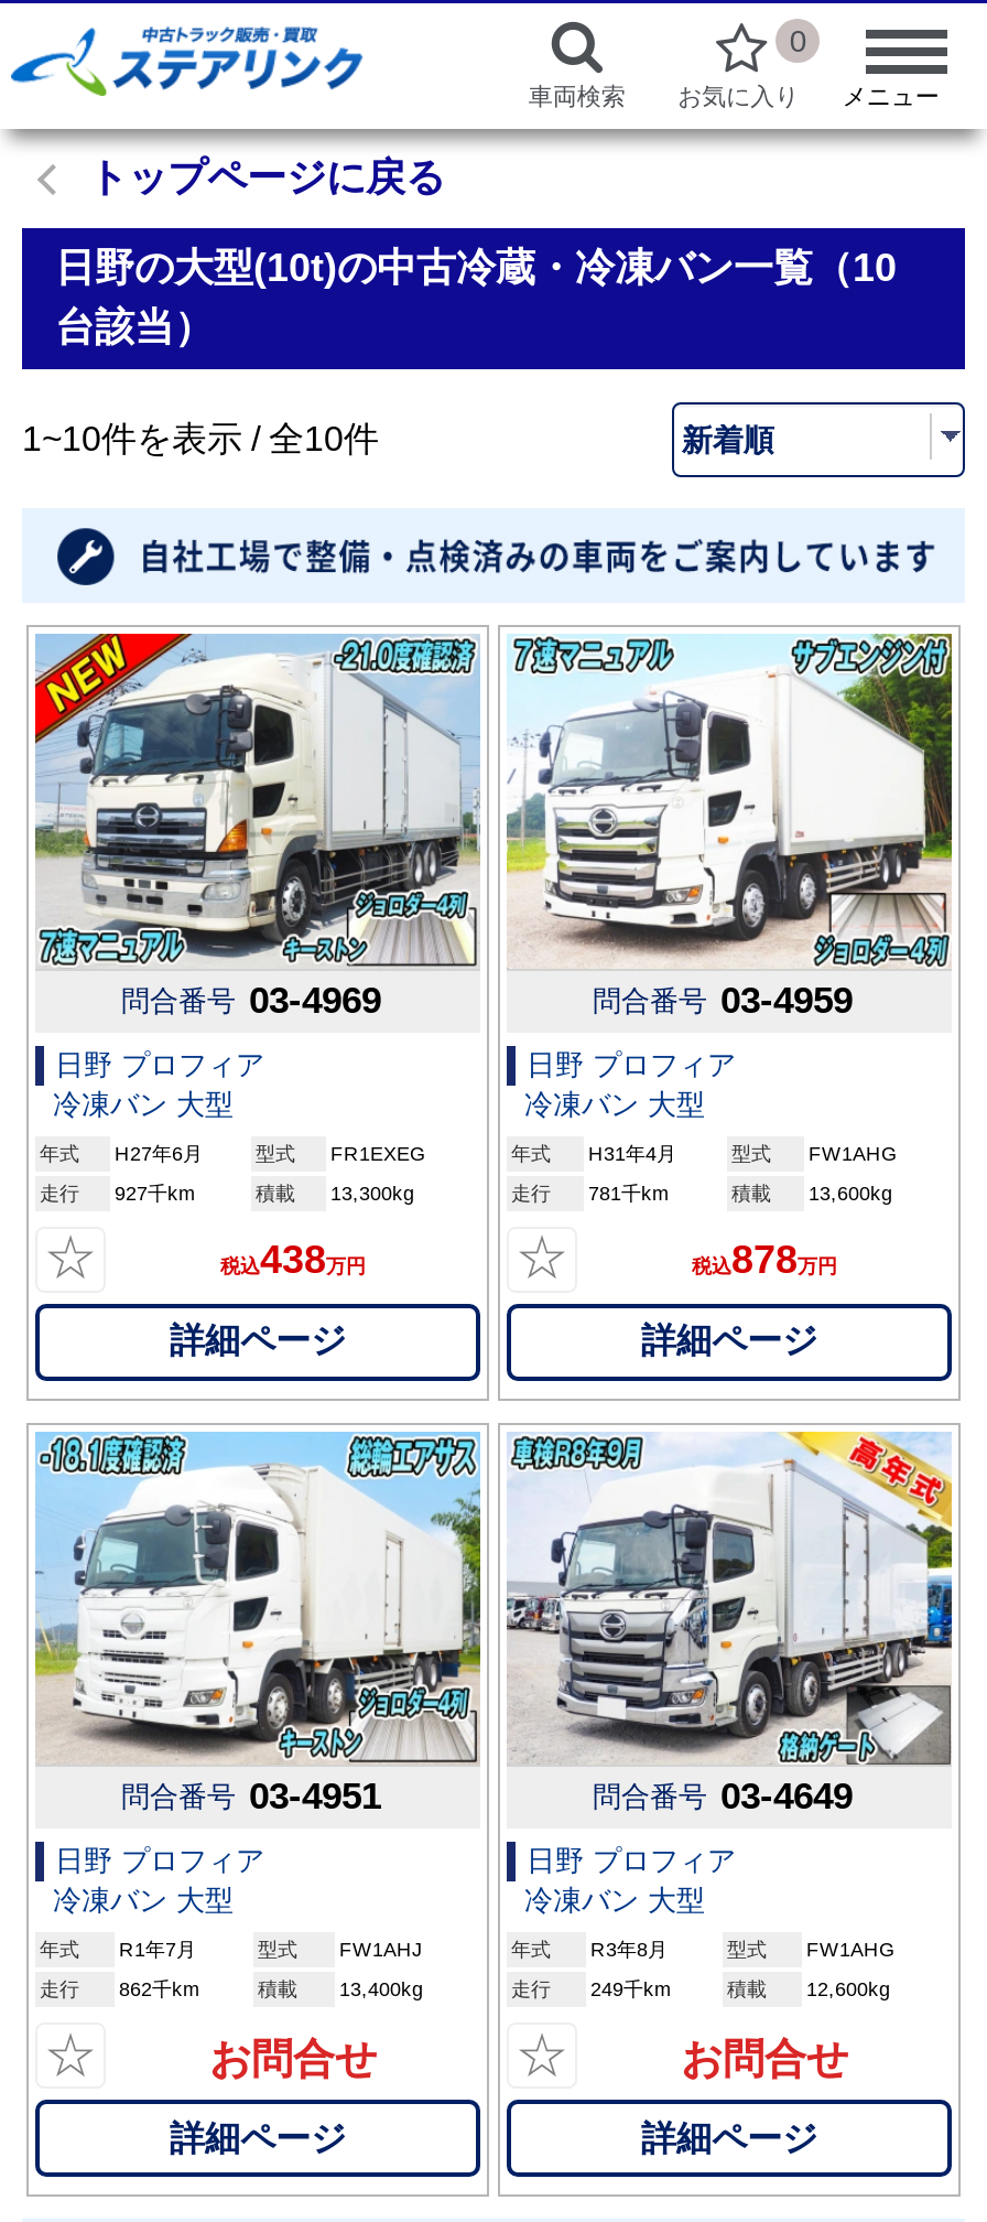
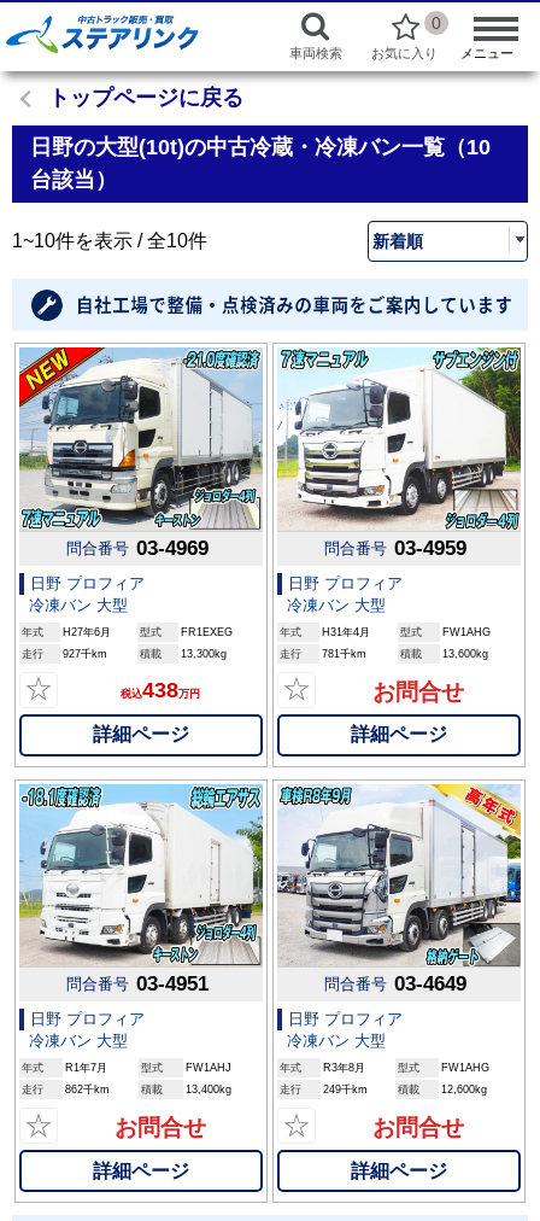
- 税込878万円
+ お問合せ
